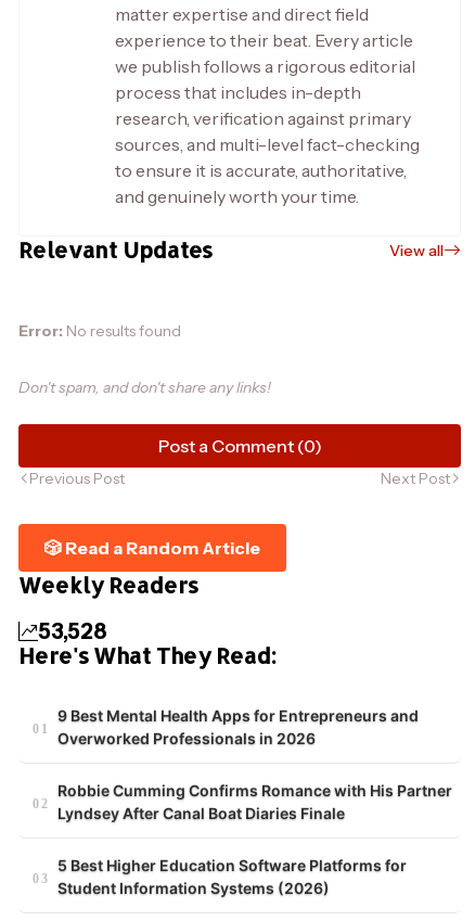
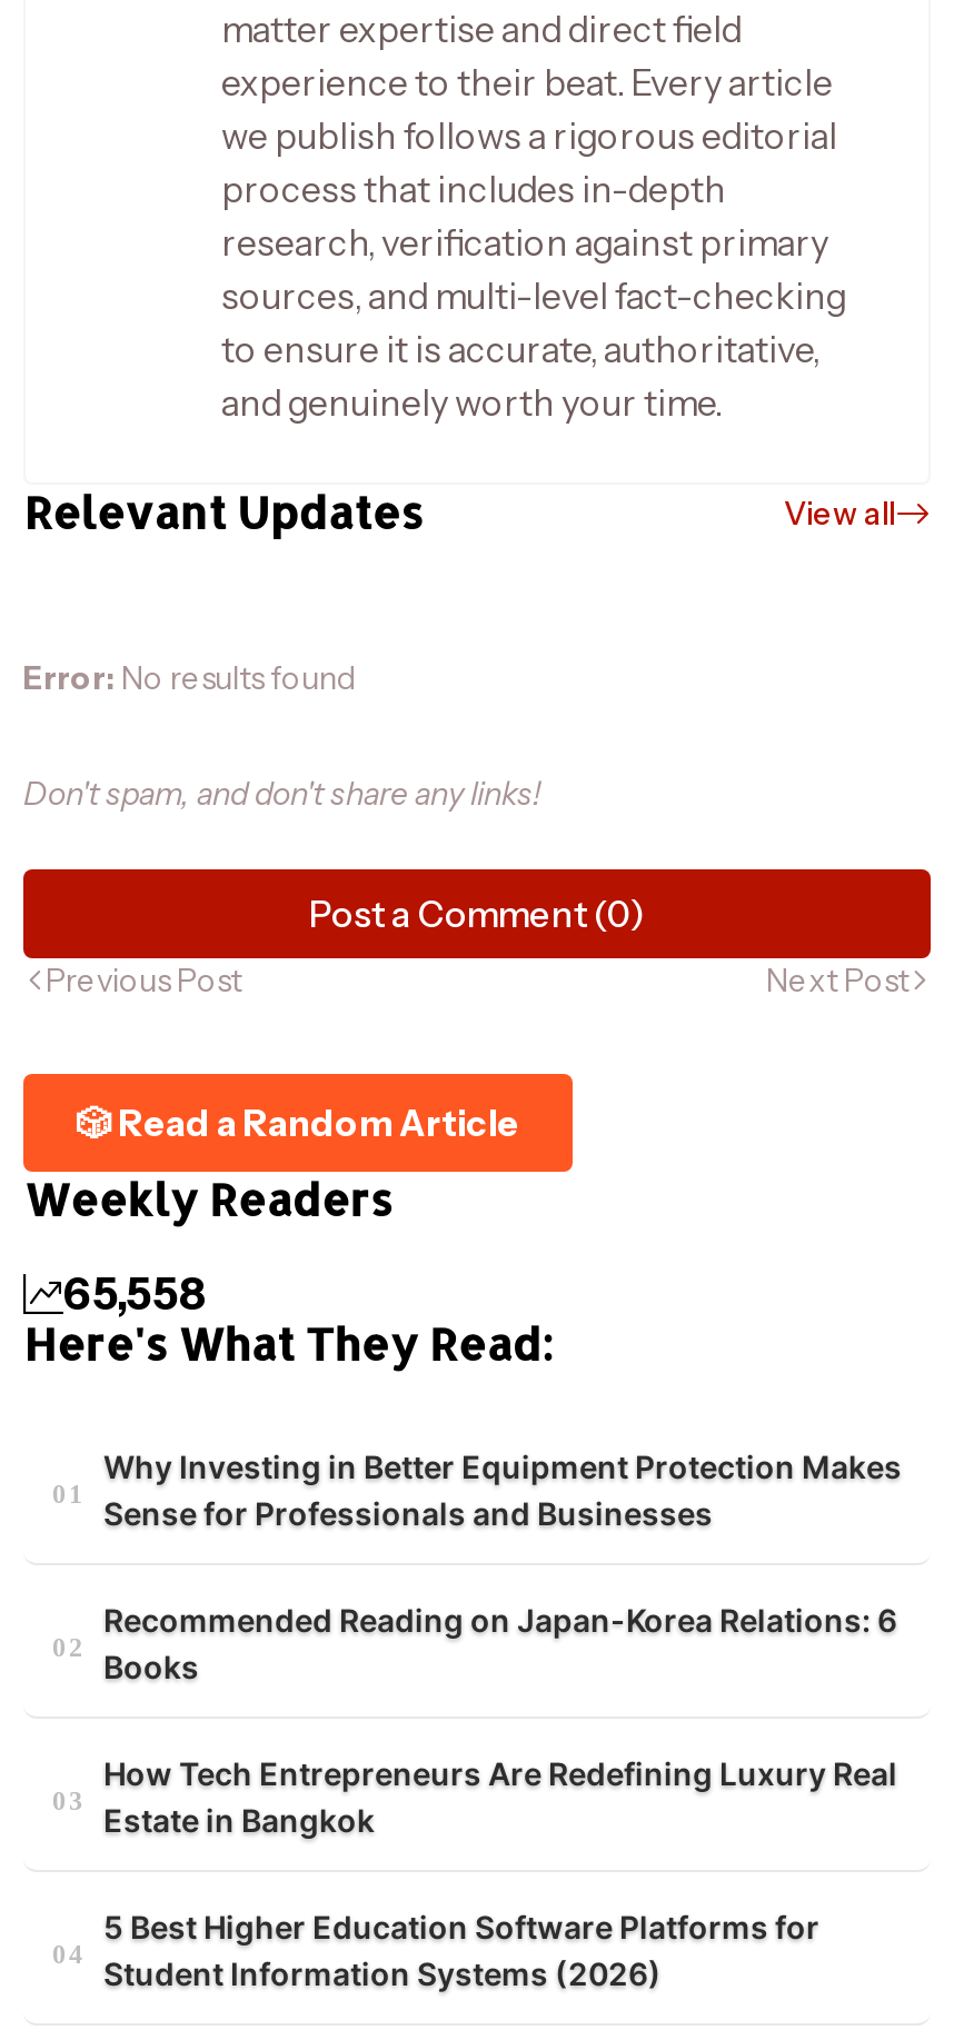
- 53,528
+ 65,558

- 9 Best Mental Health Apps for Entrepreneurs and
- Overworked Professionals in 2026
- Robbie Cumming Confirms Romance with His Partner
- Lyndsey After Canal Boat Diaries Finale
+ Why Investing in Better Equipment Protection Makes
+ Sense for Professionals and Businesses
+ Recommended Reading on Japan-Korea Relations: 6
+ Books
+ How Tech Entrepreneurs Are Redefining Luxury Real
+ Estate in Bangkok
